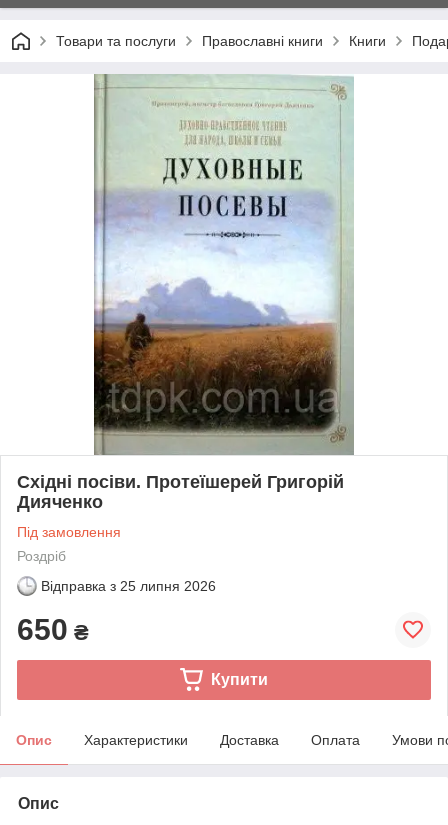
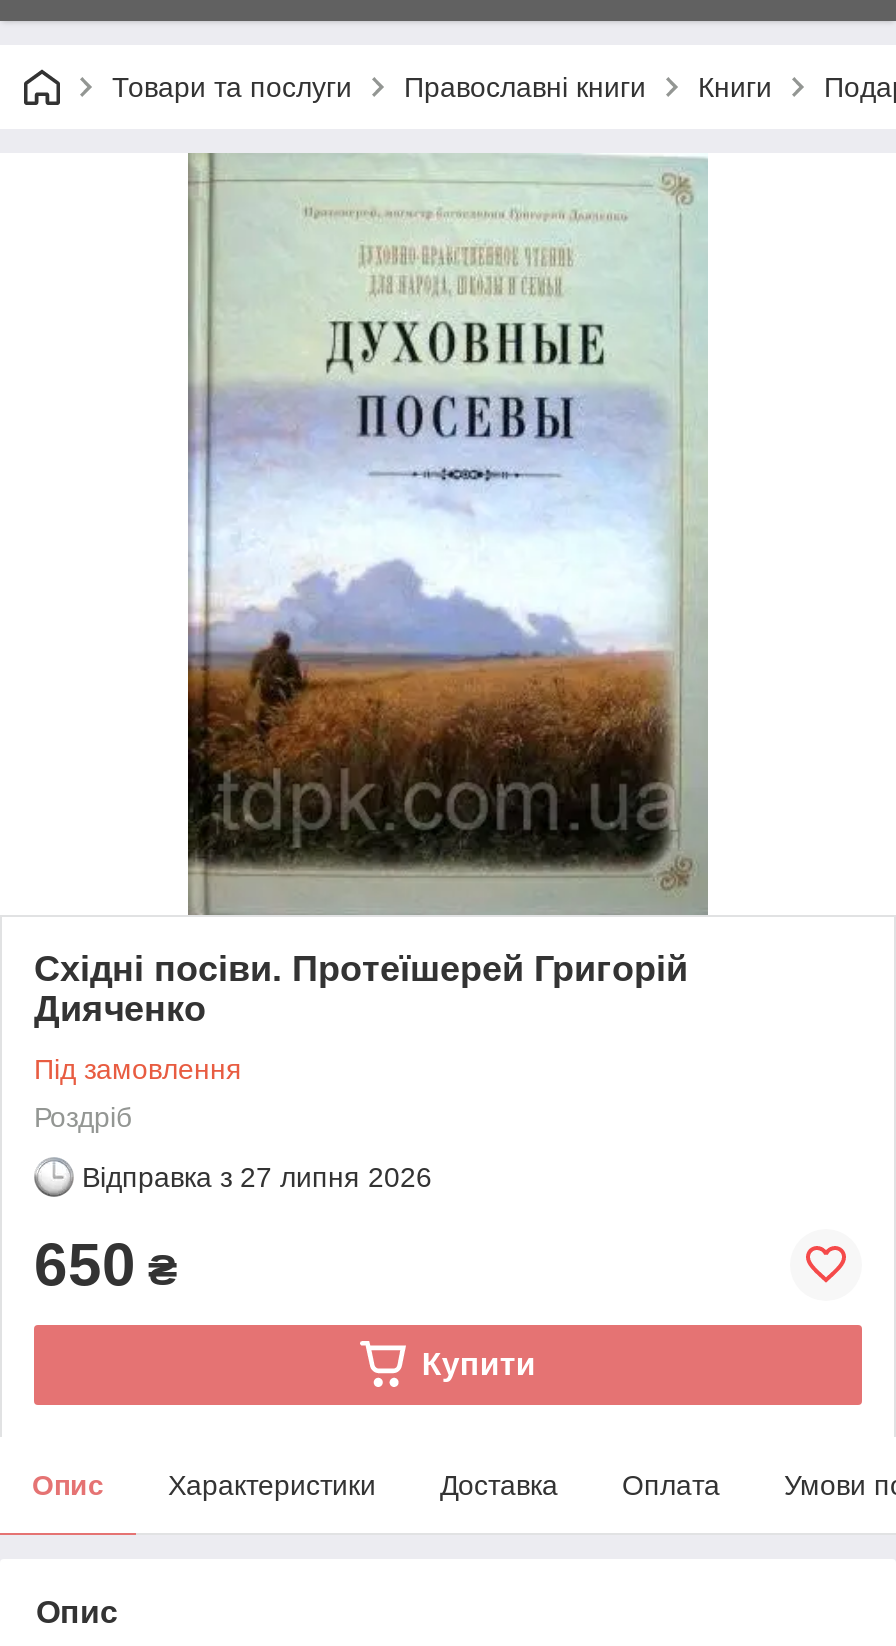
- Відправка з 25 липня 2026
+ Відправка з 27 липня 2026
